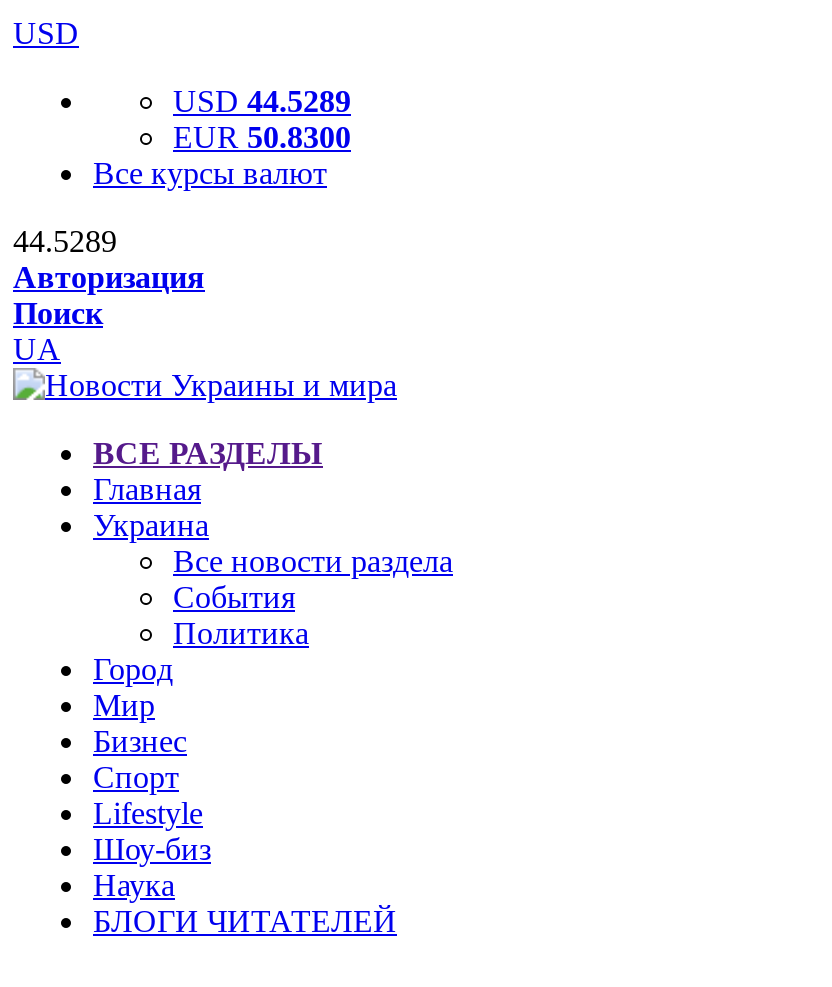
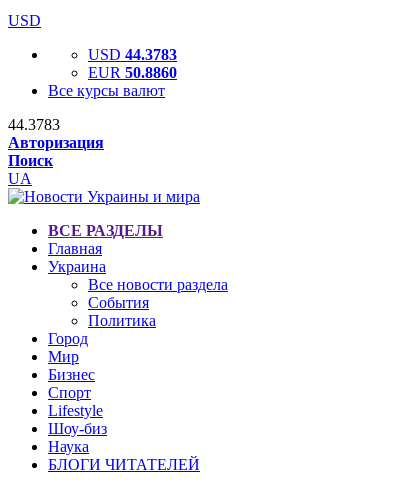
- USD 44.5289
+ USD 44.3783

- EUR 50.8300
+ EUR 50.8860

- 44.5289
+ 44.3783
